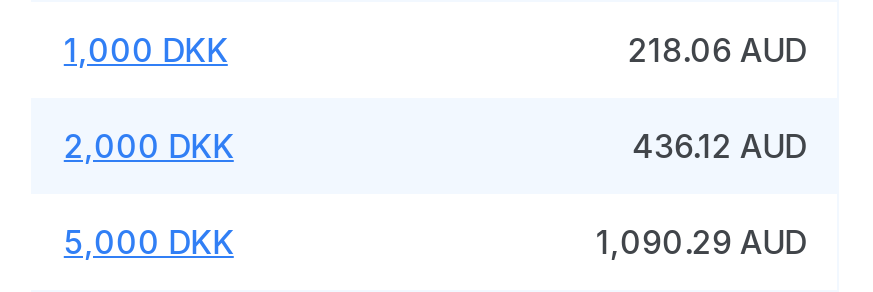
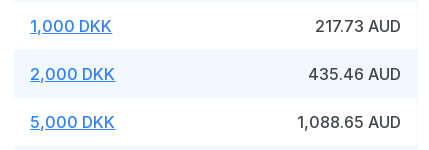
- 218.06 AUD
+ 217.73 AUD

- 436.12 AUD
+ 435.46 AUD

- 1,090.29 AUD
+ 1,088.65 AUD
